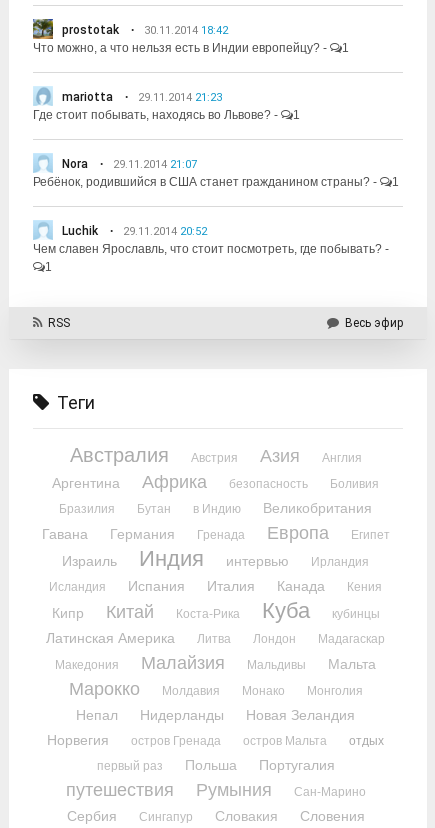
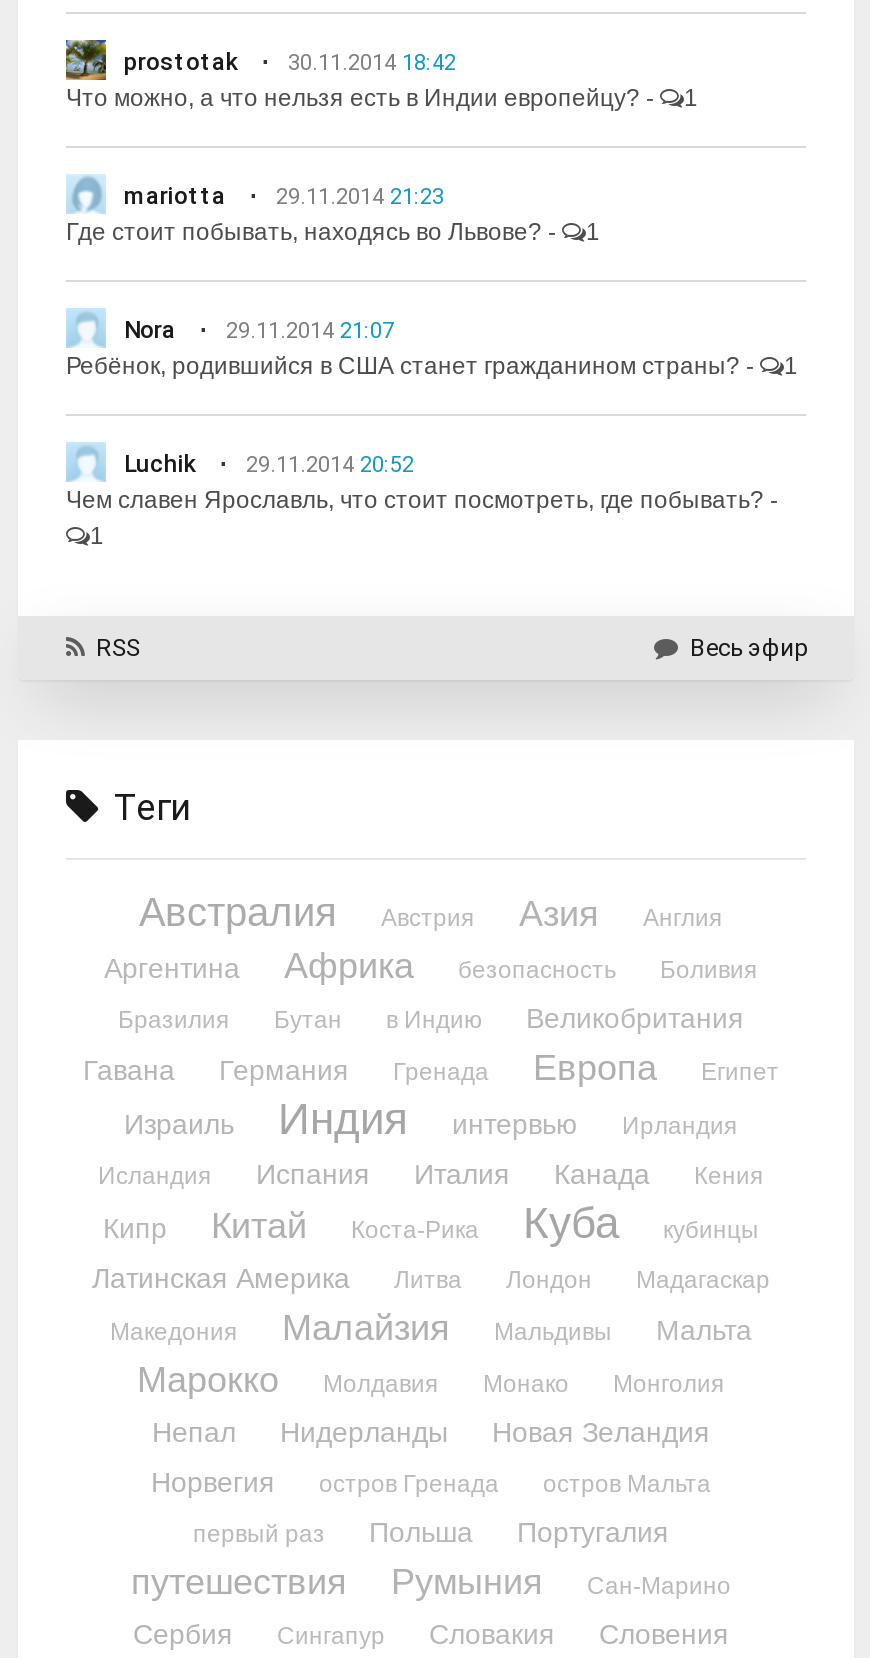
- отдых
